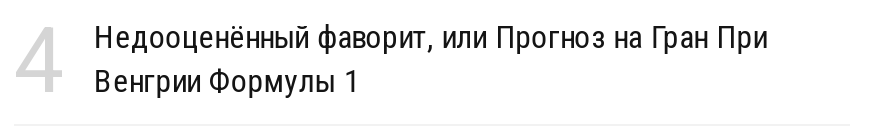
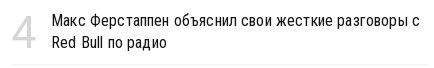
- Недооценённый фаворит, или Прогноз на Гран При
- Венгрии Формулы 1
+ Макс Ферстаппен объяснил свои жесткие разговоры с
+ Red Bull по радио
